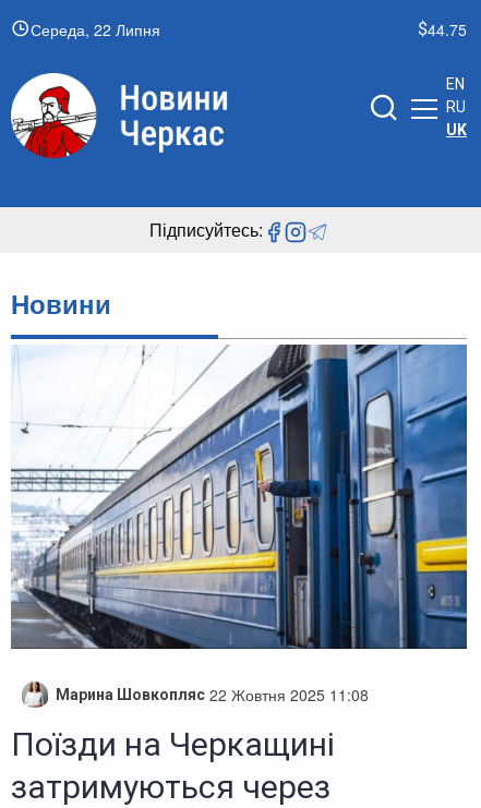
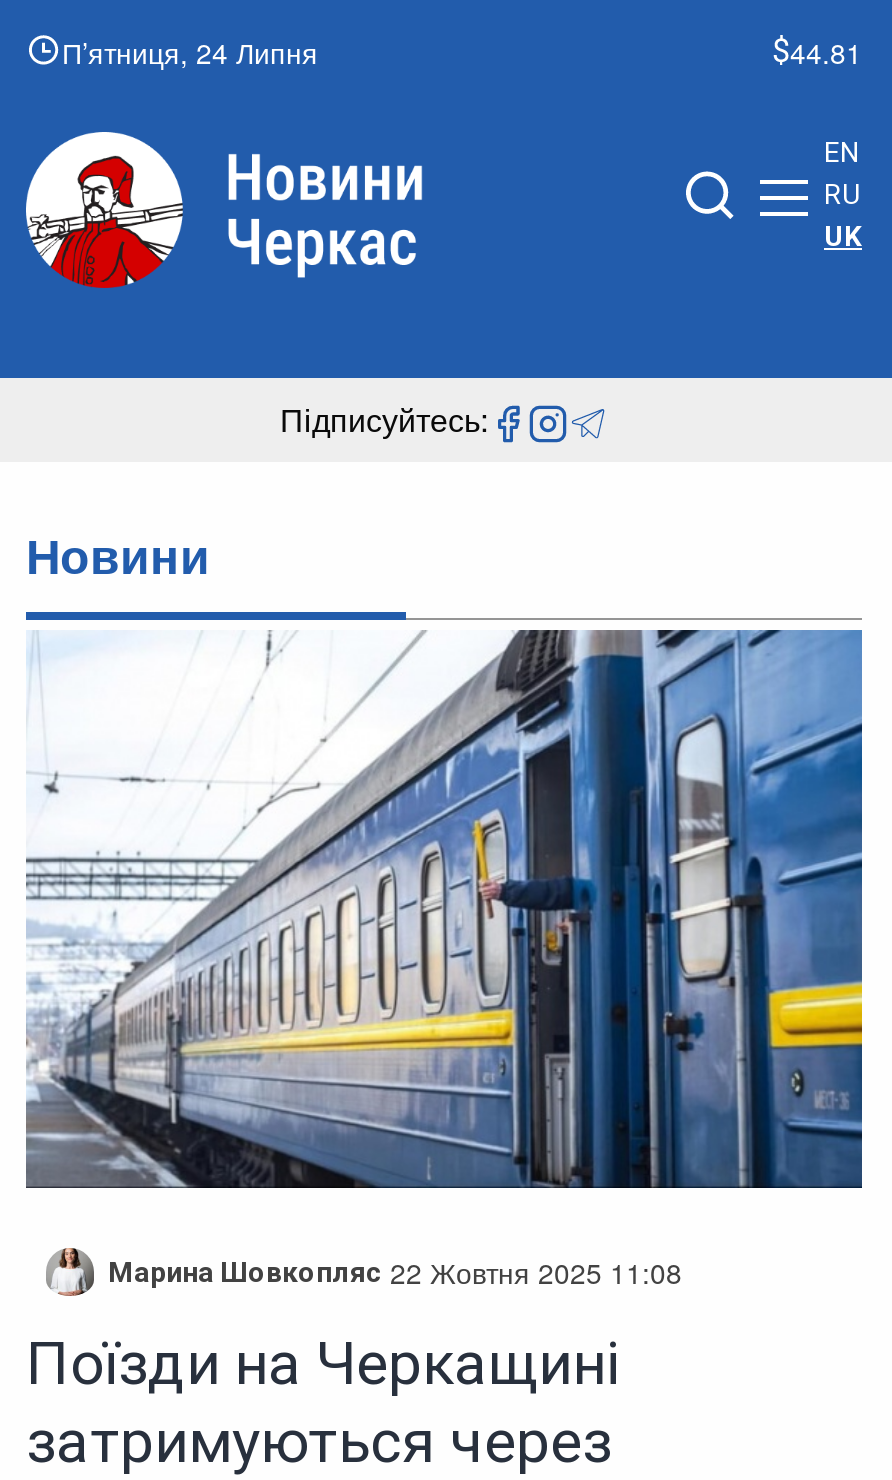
- Середа, 22 Липня
+ П’ятниця, 24 Липня

- 44.75
+ 44.81
